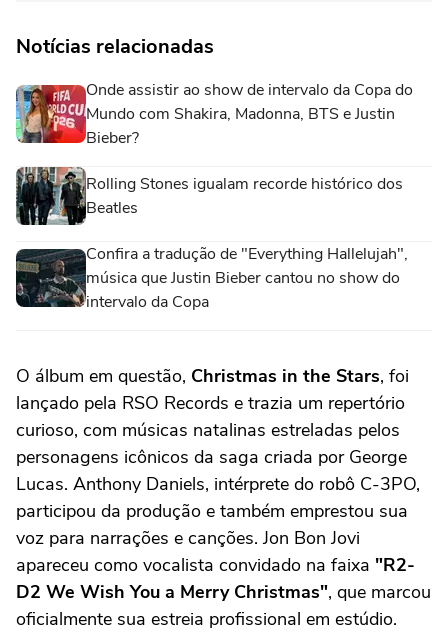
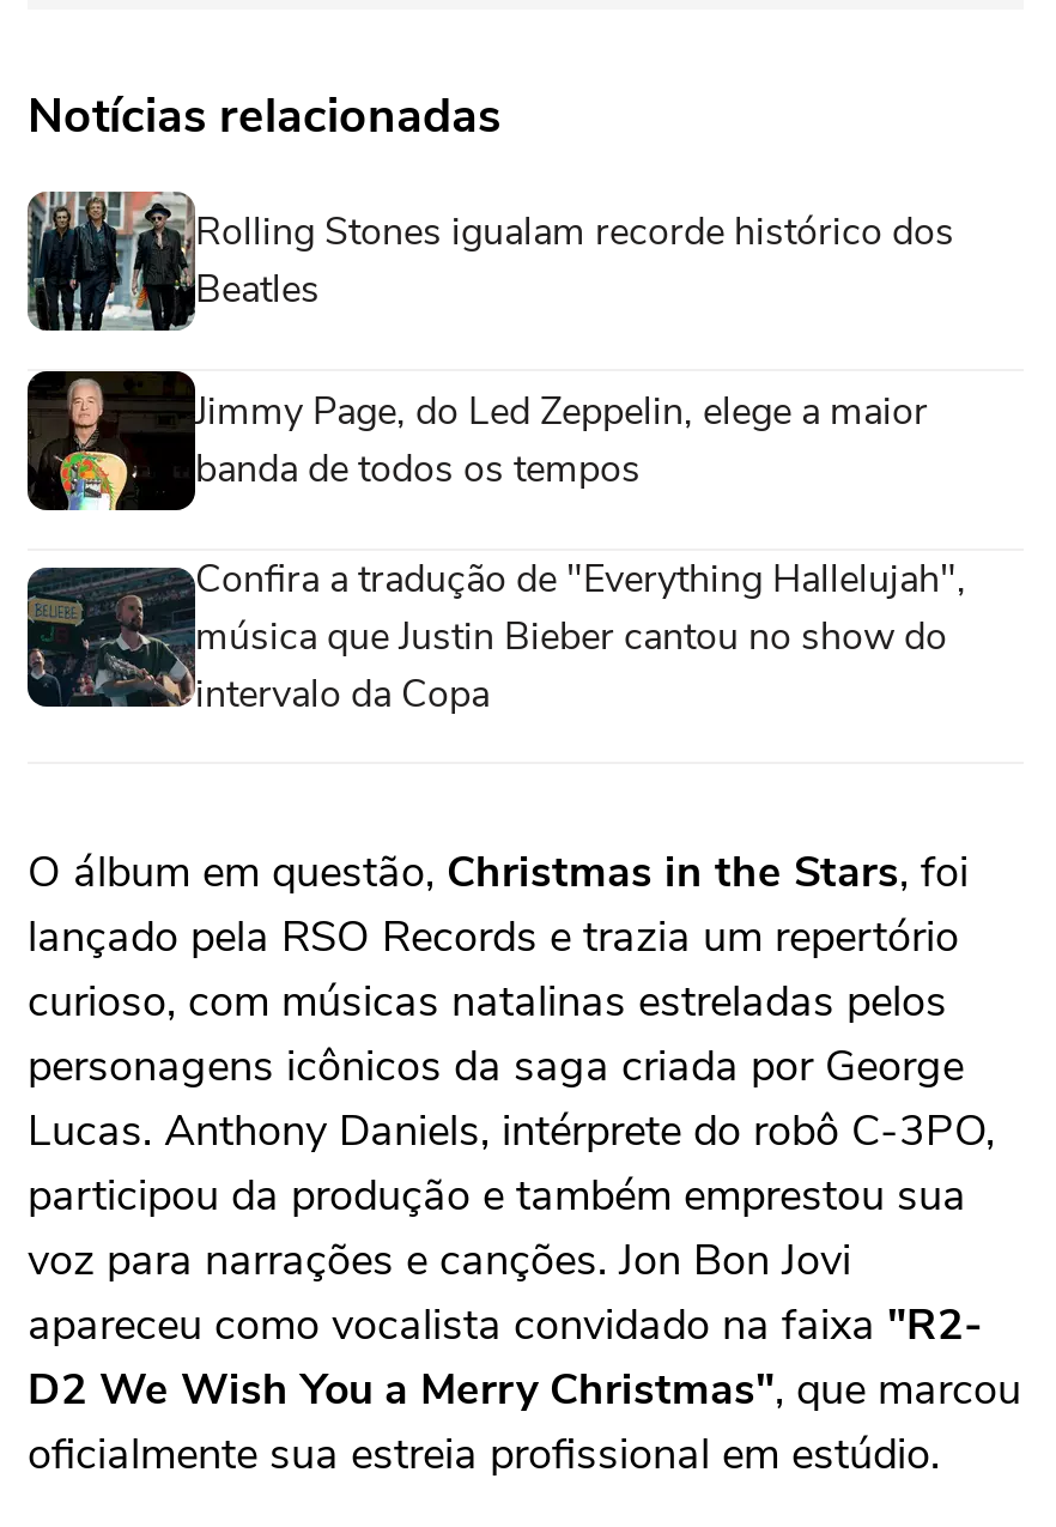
- [image]
- Onde assistir ao show de intervalo da Copa do
- Mundo com Shakira, Madonna, BTS e Justin
- Bieber?

moved up: [image] | Rolling Stones igualam recorde histórico dos | Beatles

+ [image]
+ Jimmy Page, do Led Zeppelin, elege a maior
+ banda de todos os tempos
